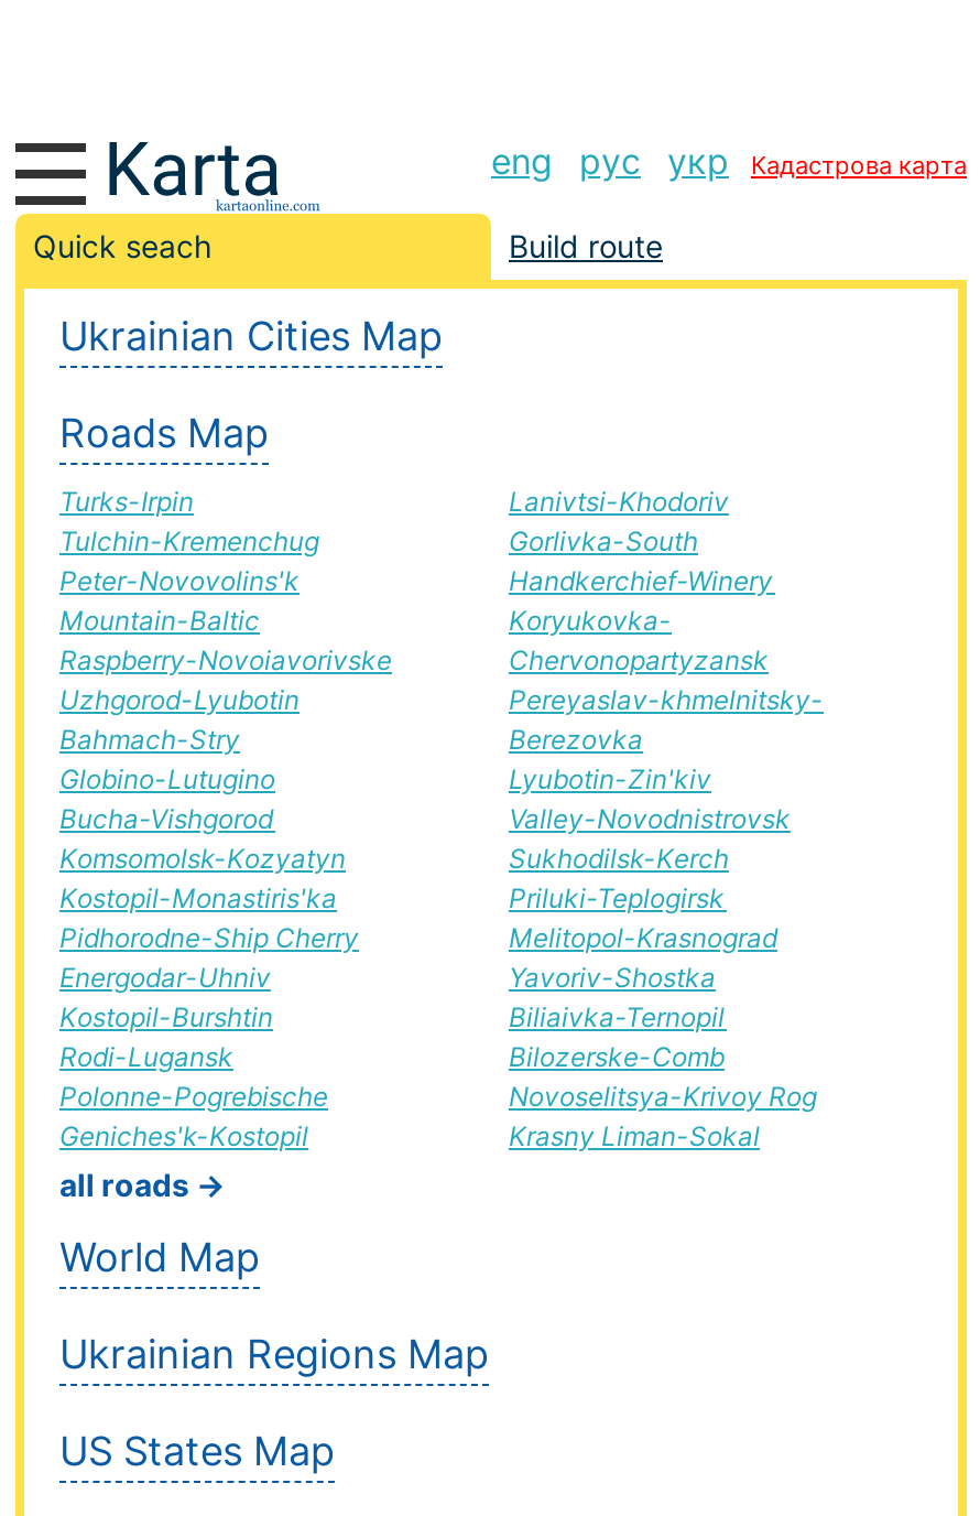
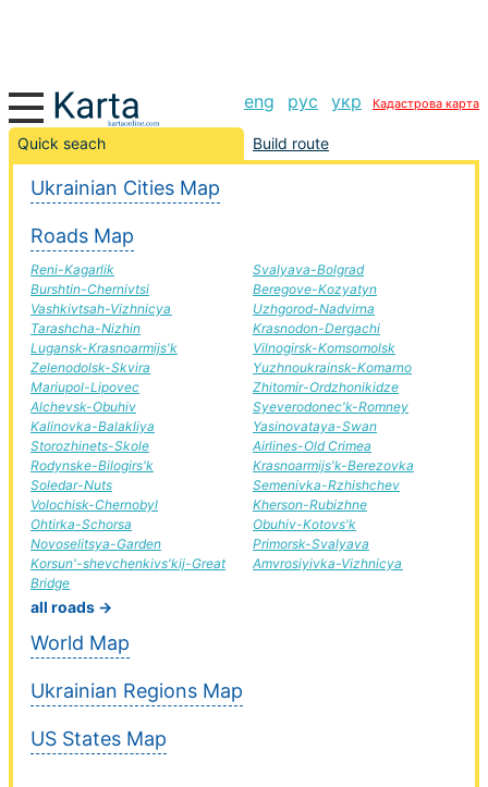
- Turks-Irpin
- Tulchin-Kremenchug
- Peter-Novovolins'k
- Mountain-Baltic
- Raspberry-Novoiavorivske
- Uzhgorod-Lyubotin
- Bahmach-Stry
- Globino-Lutugino
- Bucha-Vishgorod
- Komsomolsk-Kozyatyn
- Kostopil-Monastiris'ka
- Pidhorodne-Ship Cherry
- Energodar-Uhniv
- Kostopil-Burshtin
- Rodi-Lugansk
- Polonne-Pogrebische
- Geniches'k-Kostopil
+ Reni-Kagarlik
+ Burshtin-Chernivtsi
+ Vashkivtsah-Vizhnicya
+ Tarashcha-Nizhin
+ Lugansk-Krasnoarmijs'k
+ Zelenodolsk-Skvira
+ Mariupol-Lipovec
+ Alchevsk-Obuhiv
+ Kalinovka-Balakliya
+ Storozhinets-Skole
+ Rodynske-Bilogirs'k
+ Soledar-Nuts
+ Volochisk-Chernobyl
+ Ohtirka-Schorsa
+ Novoselitsya-Garden
+ Korsun'-shevchenkivs'kij-Great
+ Bridge

- Lanivtsi-Khodoriv
- Gorlivka-South
- Handkerchief-Winery
- Koryukovka-
- Chervonopartyzansk
- Pereyaslav-khmelnitsky-
- Berezovka
- Lyubotin-Zin'kiv
- Valley-Novodnistrovsk
- Sukhodilsk-Kerch
- Priluki-Teplogirsk
- Melitopol-Krasnograd
- Yavoriv-Shostka
- Biliaivka-Ternopil
- Bilozerske-Comb
- Novoselitsya-Krivoy Rog
- Krasny Liman-Sokal
+ Svalyava-Bolgrad
+ Beregove-Kozyatyn
+ Uzhgorod-Nadvirna
+ Krasnodon-Dergachi
+ Vilnogirsk-Komsomolsk
+ Yuzhnoukrainsk-Komarno
+ Zhitomir-Ordzhonikidze
+ Syeverodonec'k-Romney
+ Yasinovataya-Swan
+ Airlines-Old Crimea
+ Krasnoarmijs'k-Berezovka
+ Semenivka-Rzhishchev
+ Kherson-Rubizhne
+ Obuhiv-Kotovs'k
+ Primorsk-Svalyava
+ Amvrosiyivka-Vizhnicya
